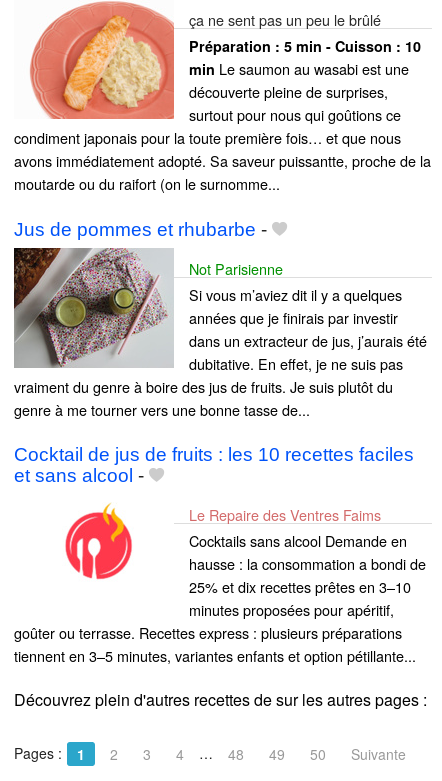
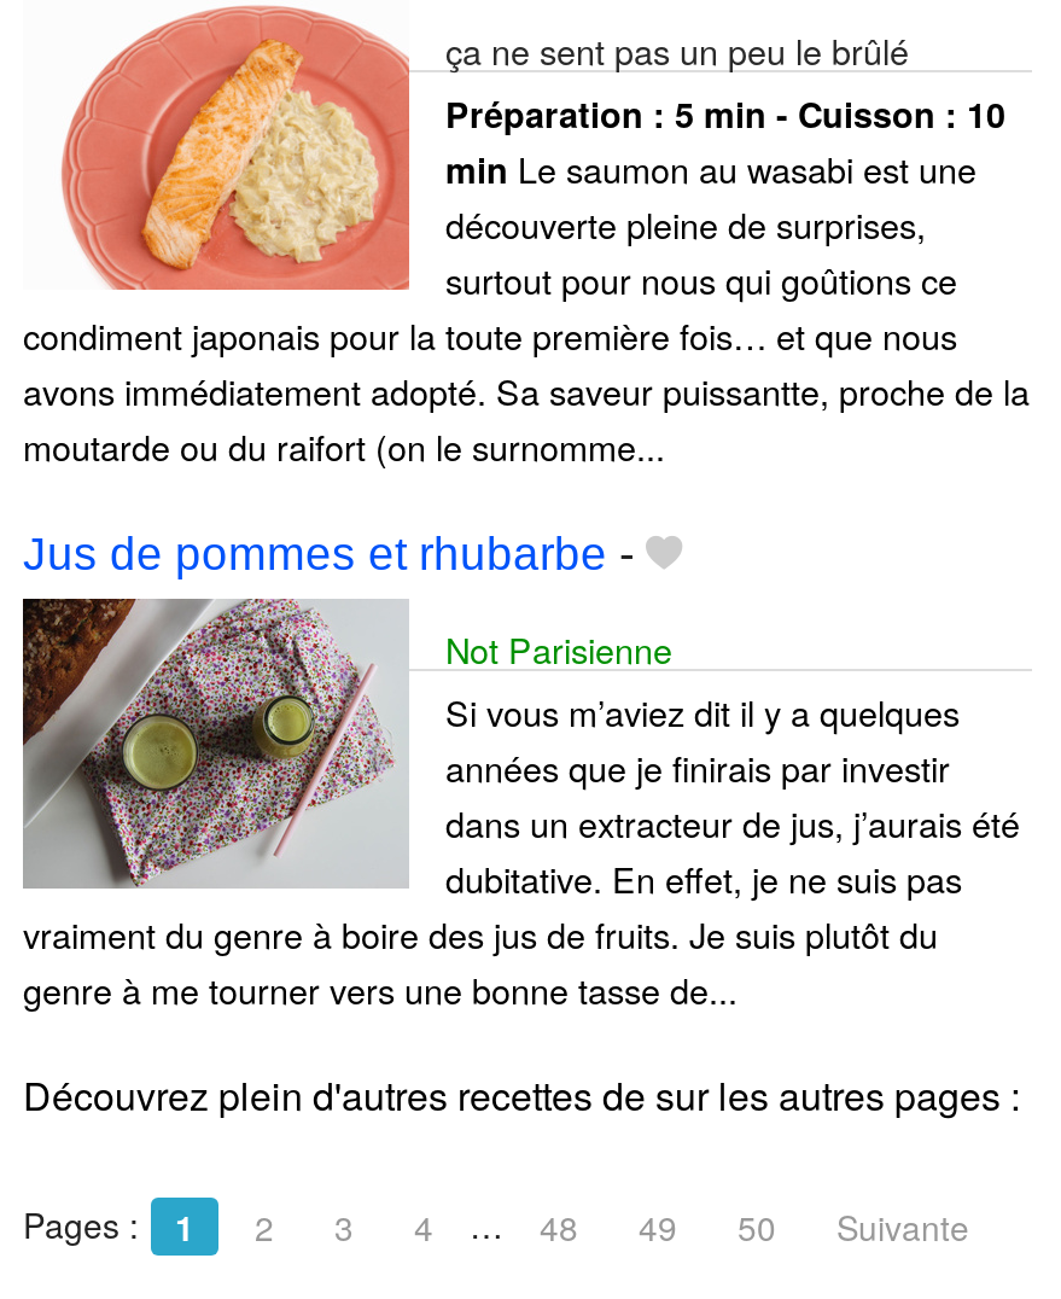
- [image]
- Cocktail de jus de fruits : les 10 recettes faciles
- et sans alcool -
- Le Repaire des Ventres Faims
- Cocktails sans alcool Demande en
- hausse : la consommation a bondi de
- 25% et dix recettes prêtes en 3–10
- minutes proposées pour apéritif,
- goûter ou terrasse. Recettes express : plusieurs préparations
- tiennent en 3–5 minutes, variantes enfants et option pétillante...
